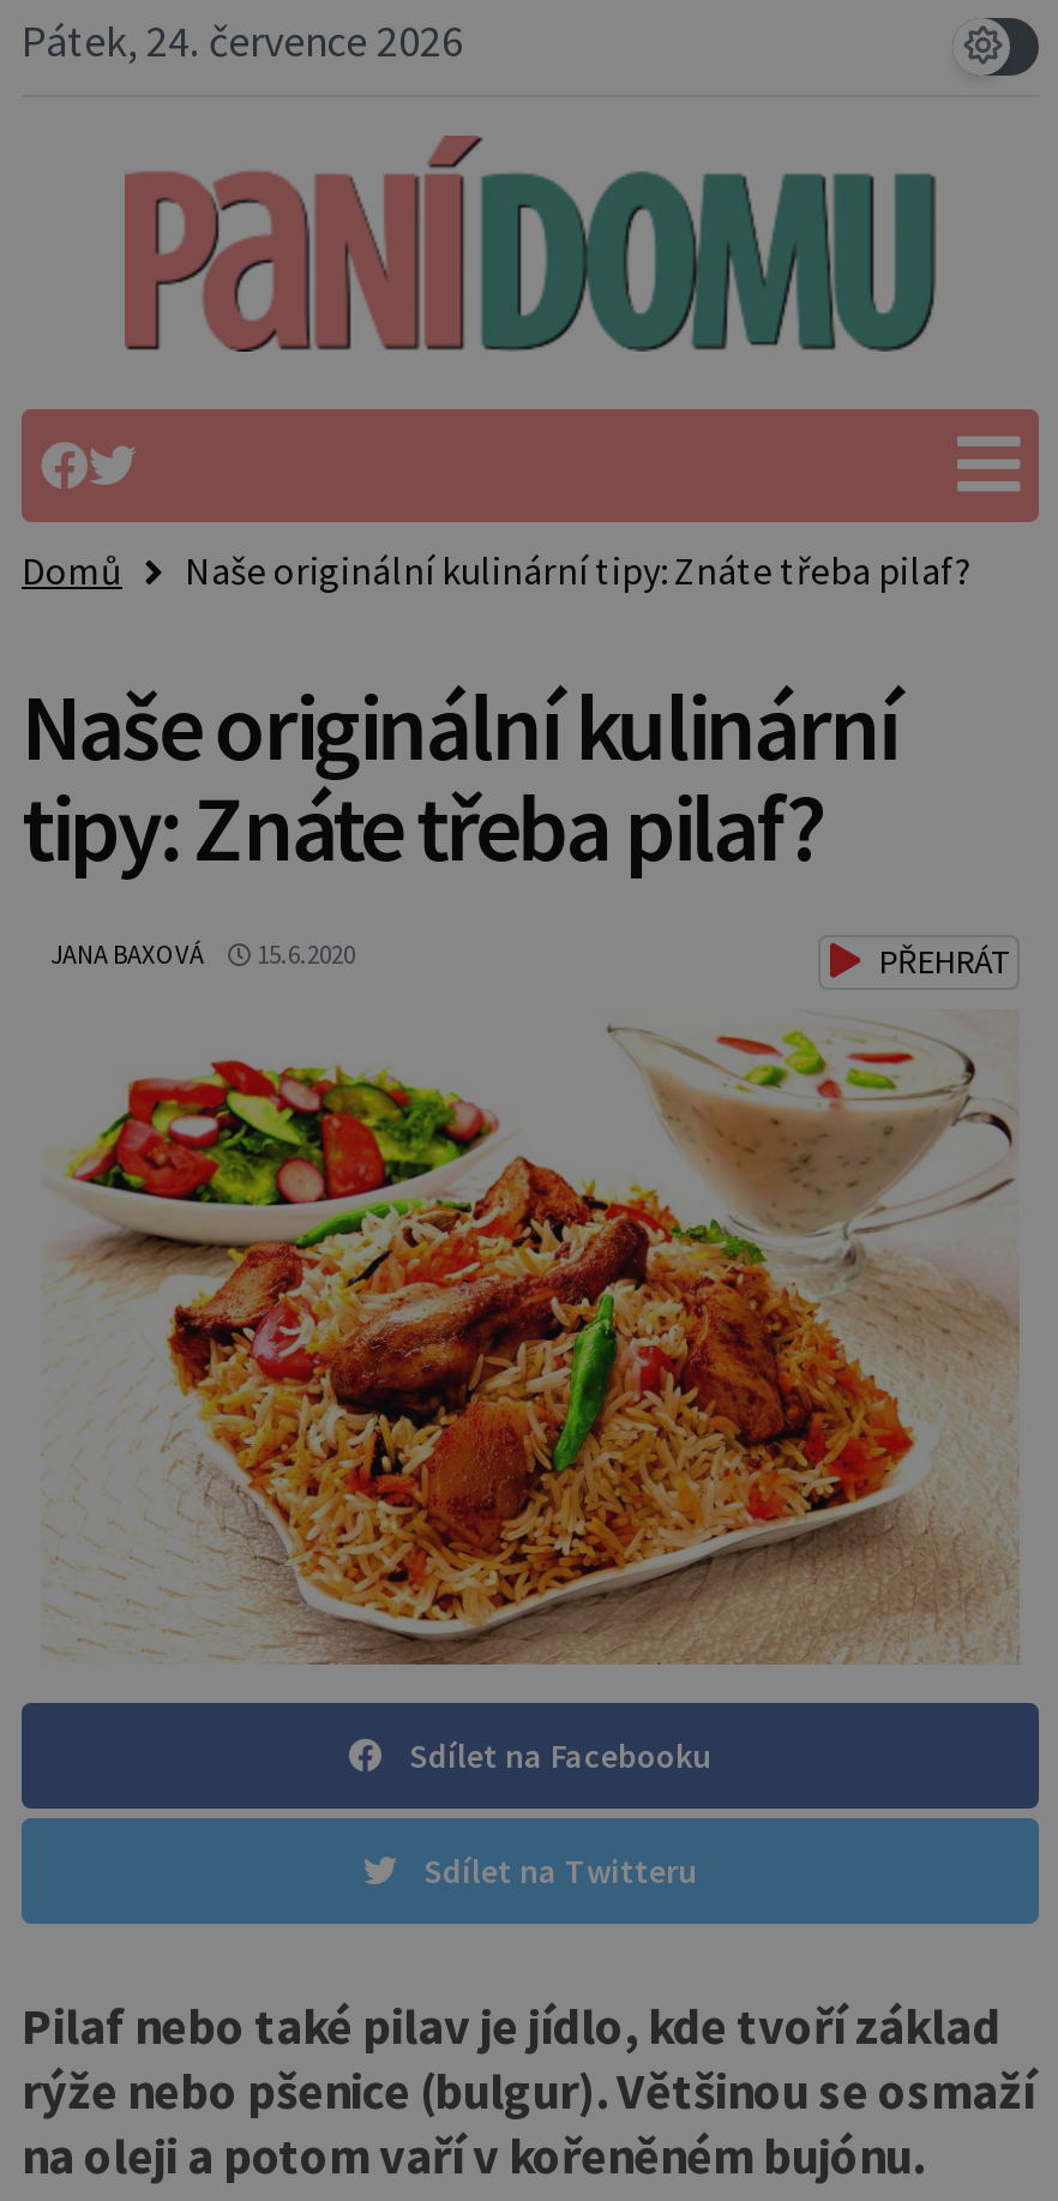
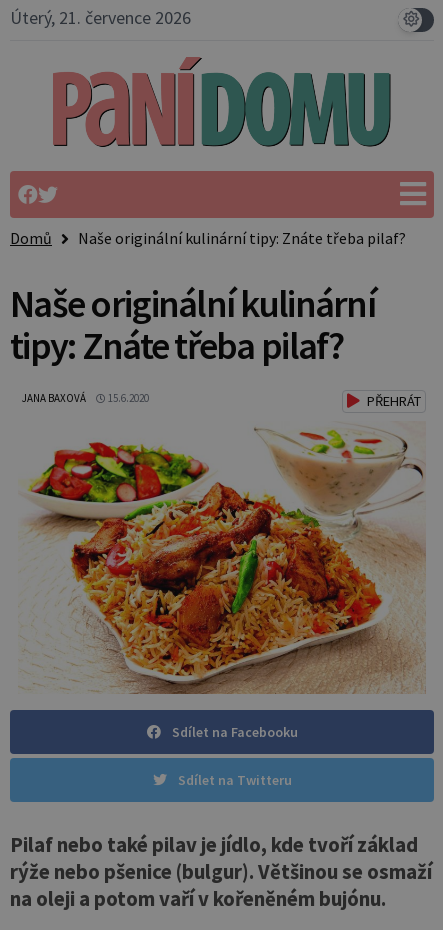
- Pátek, 24. července 2026
+ Úterý, 21. července 2026
